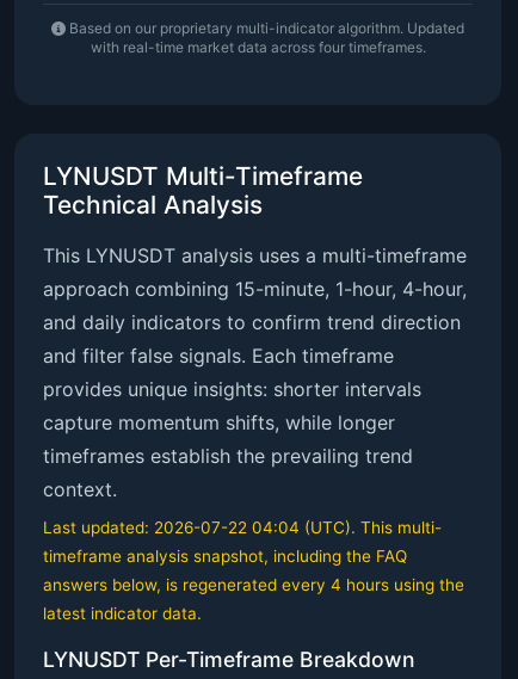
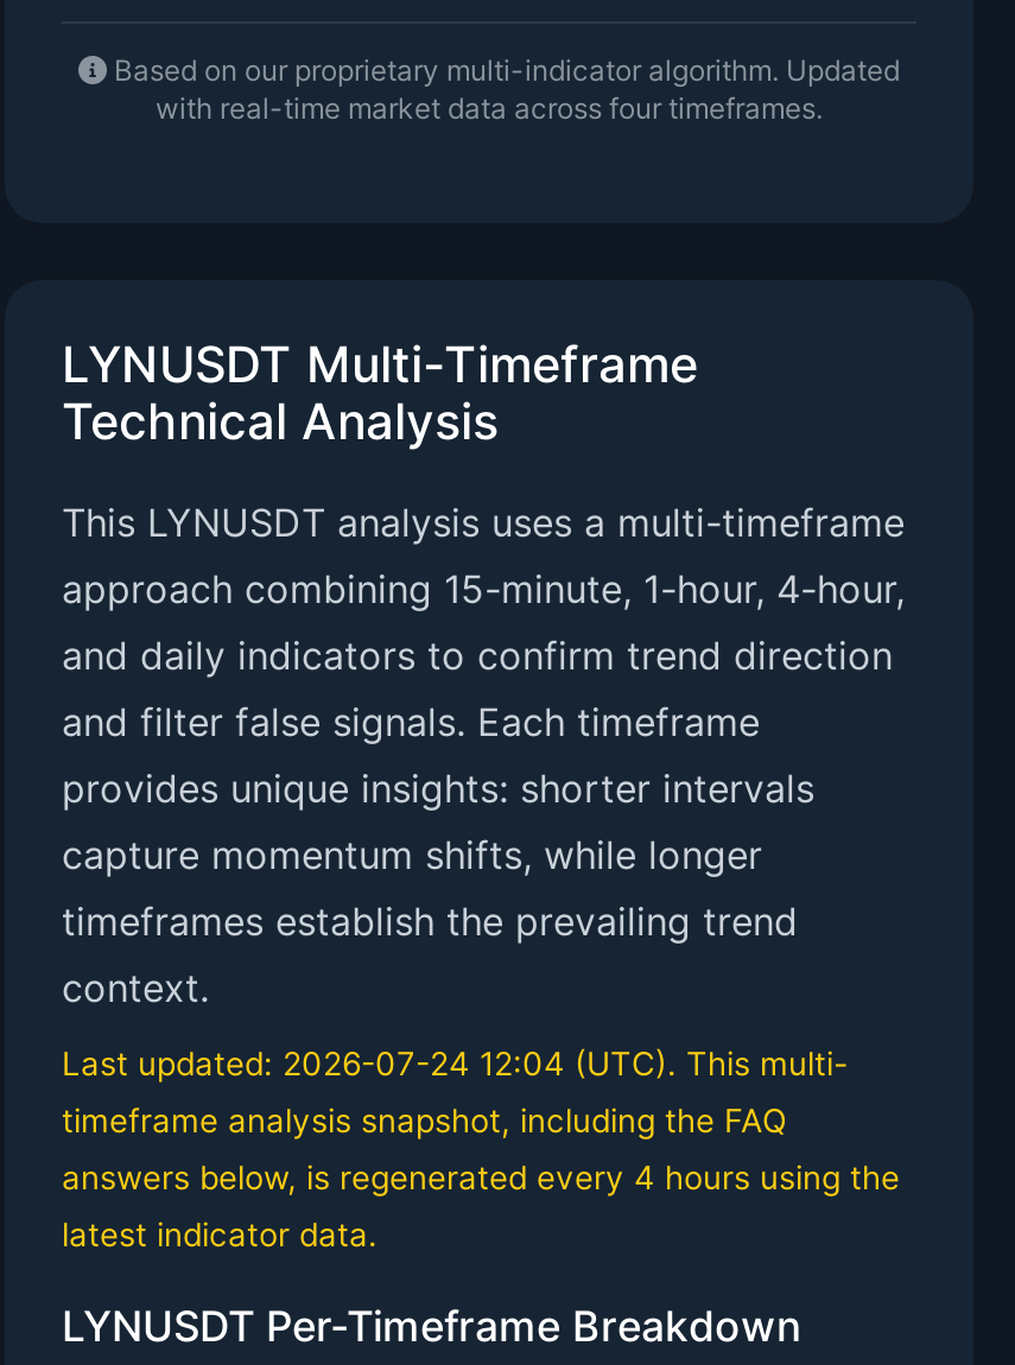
- Last updated: 2026-07-22 04:04 (UTC). This multi-
+ Last updated: 2026-07-24 12:04 (UTC). This multi-
